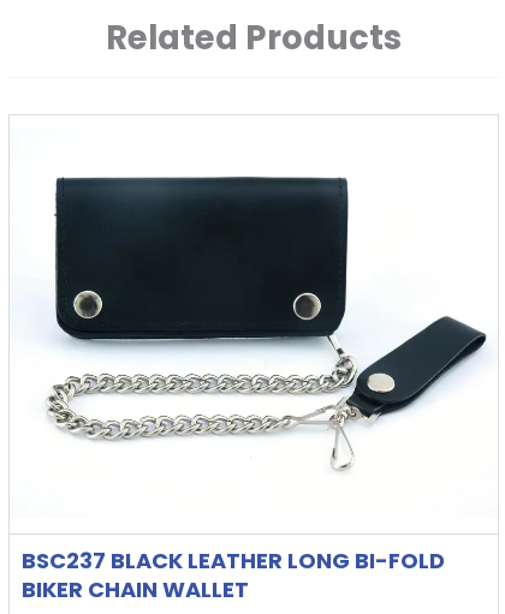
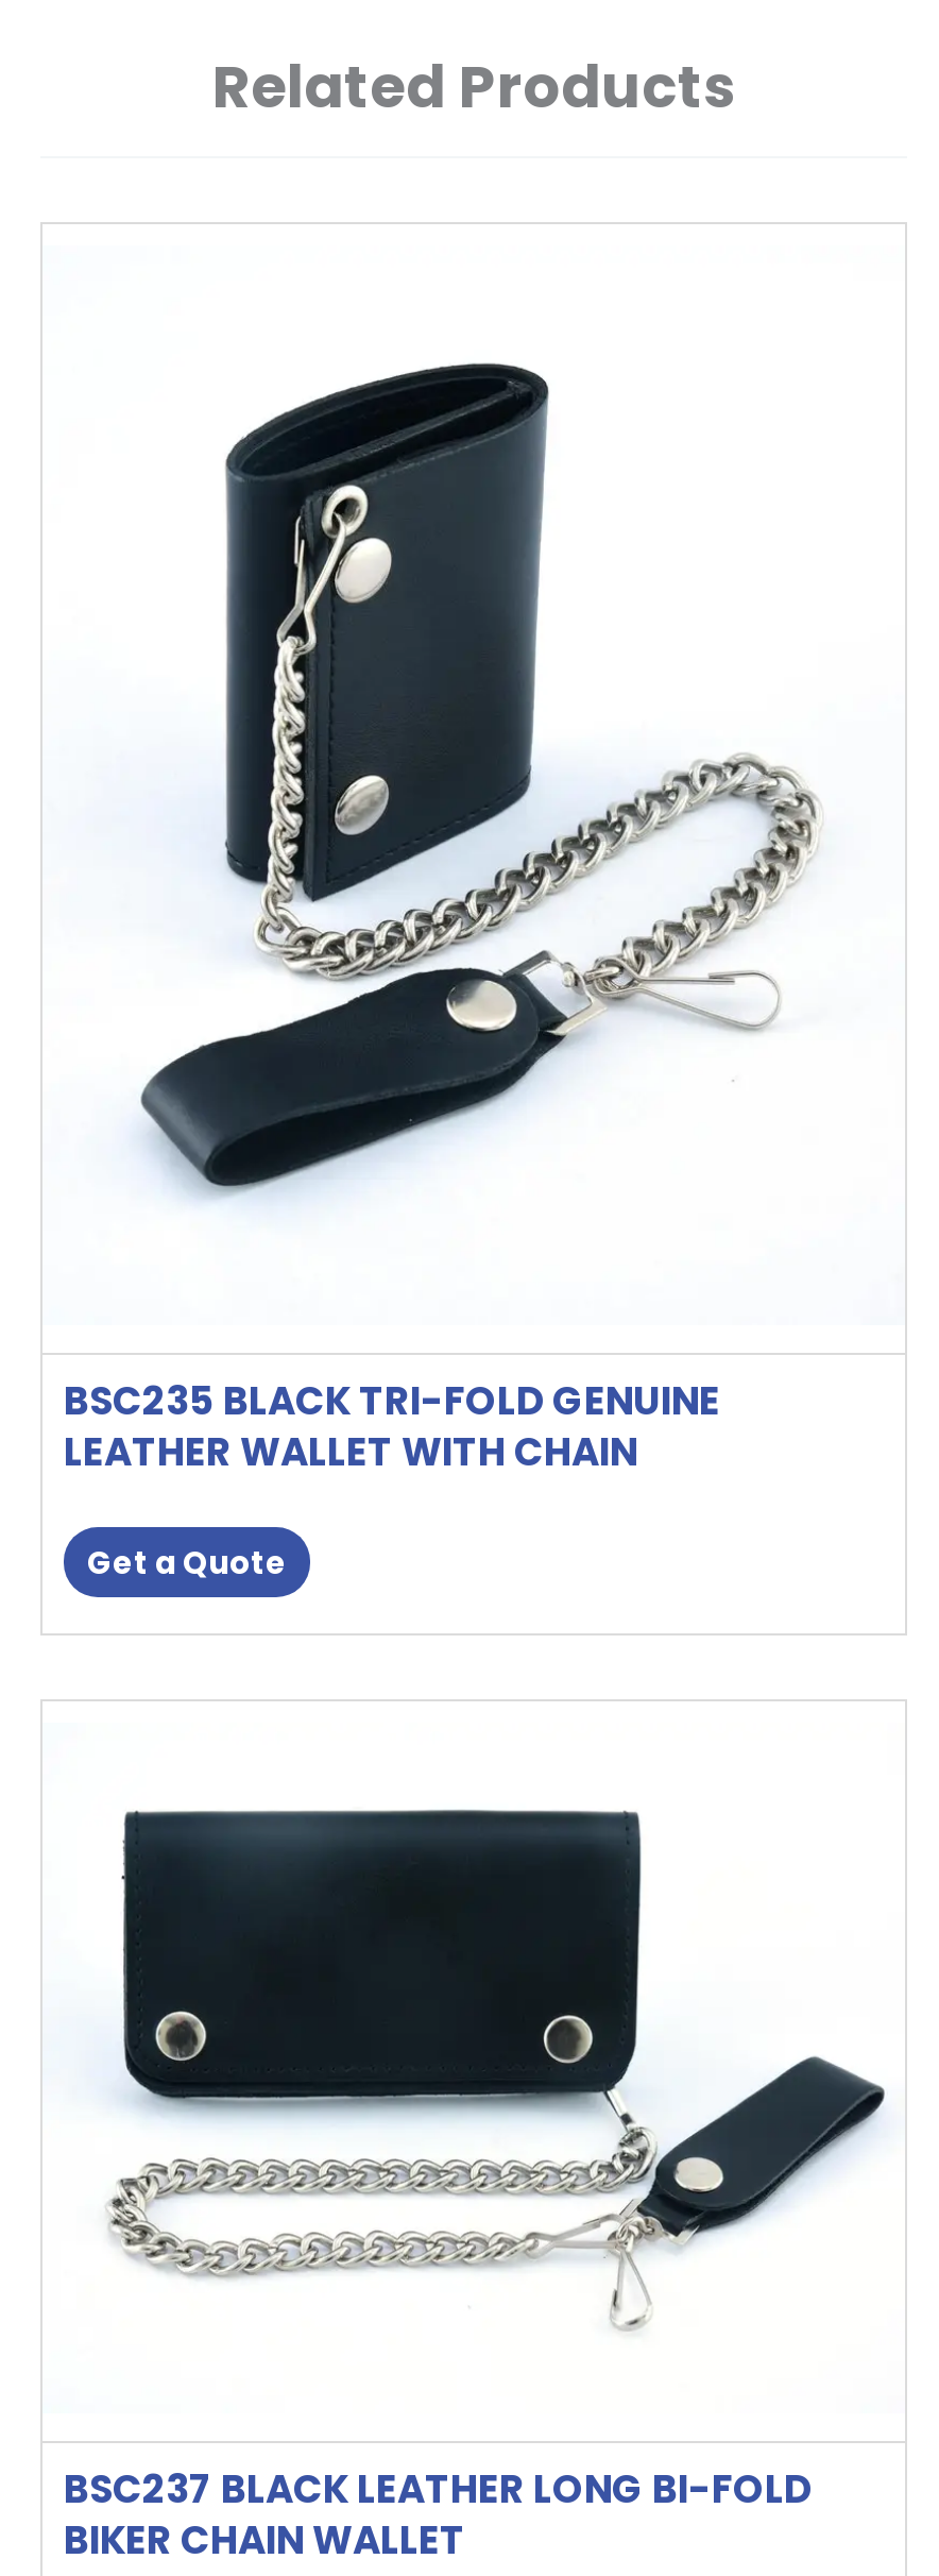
+ BSC235 BLACK TRI-FOLD GENUINE
+ LEATHER WALLET WITH CHAIN
+ Get a Quote

+ [image]
